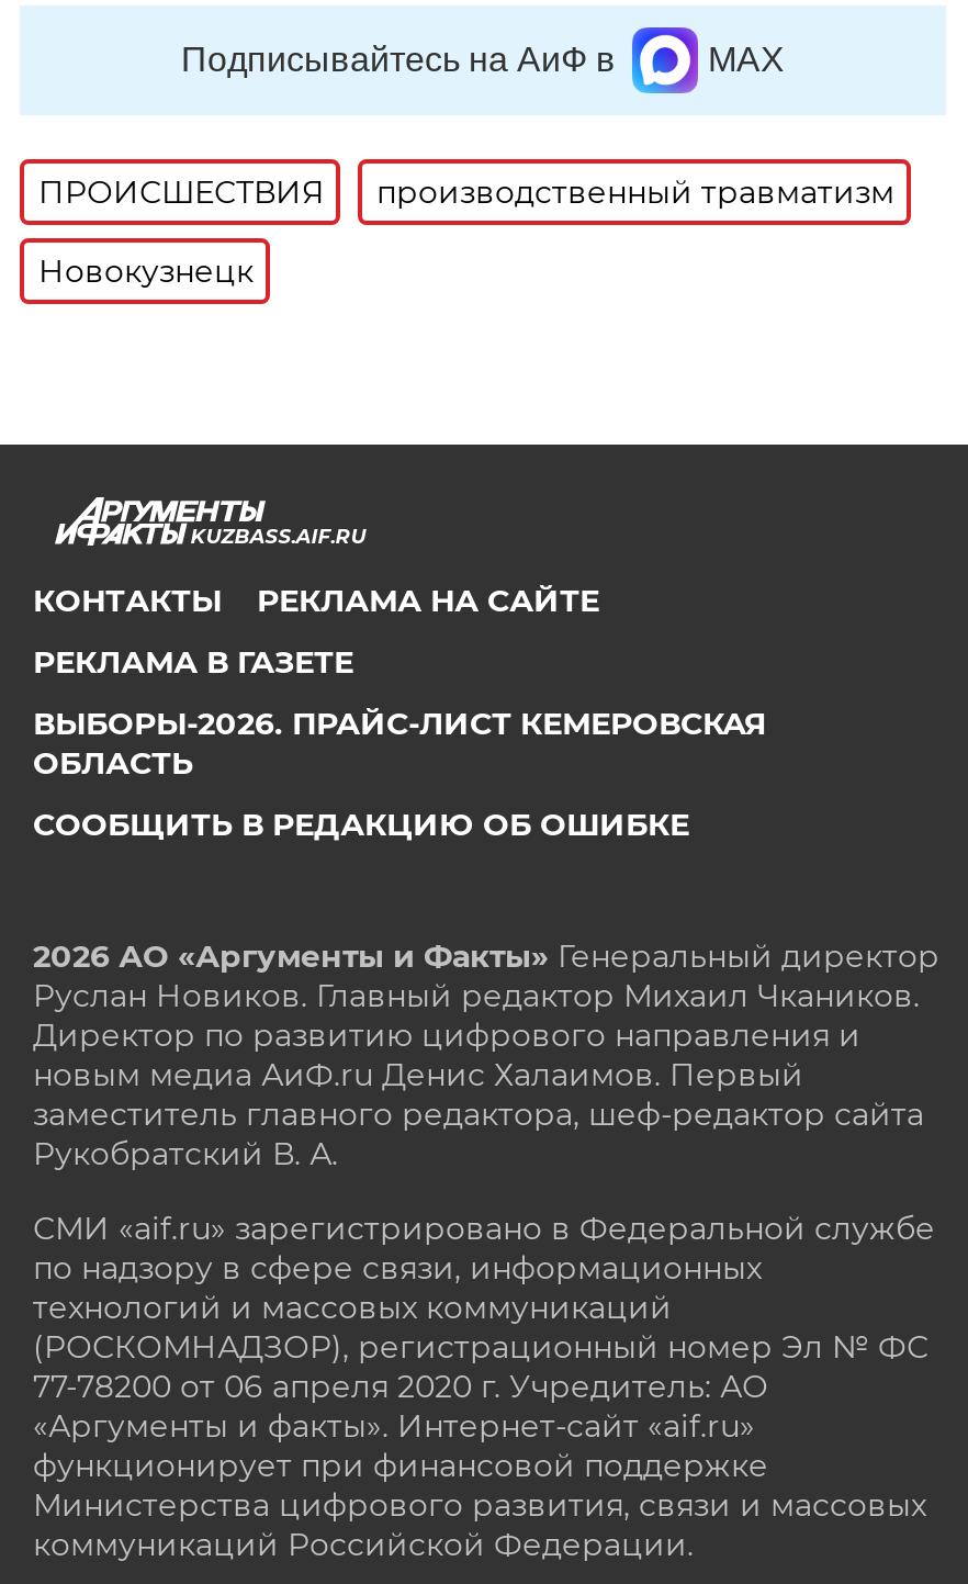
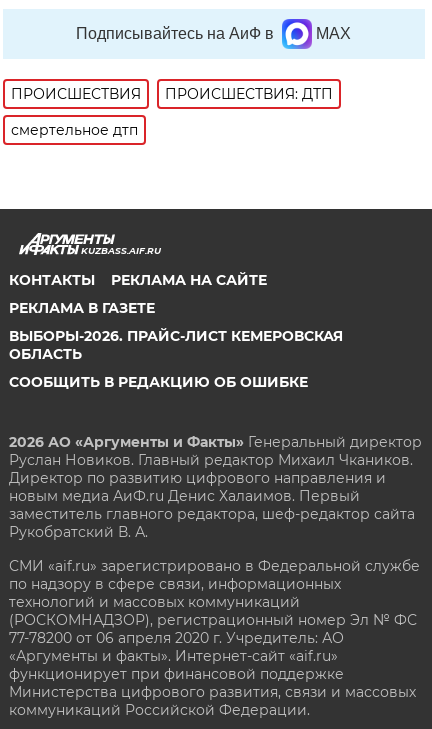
- производственный травматизм
+ ПРОИСШЕСТВИЯ: ДТП

- Новокузнецк
+ смертельное дтп
